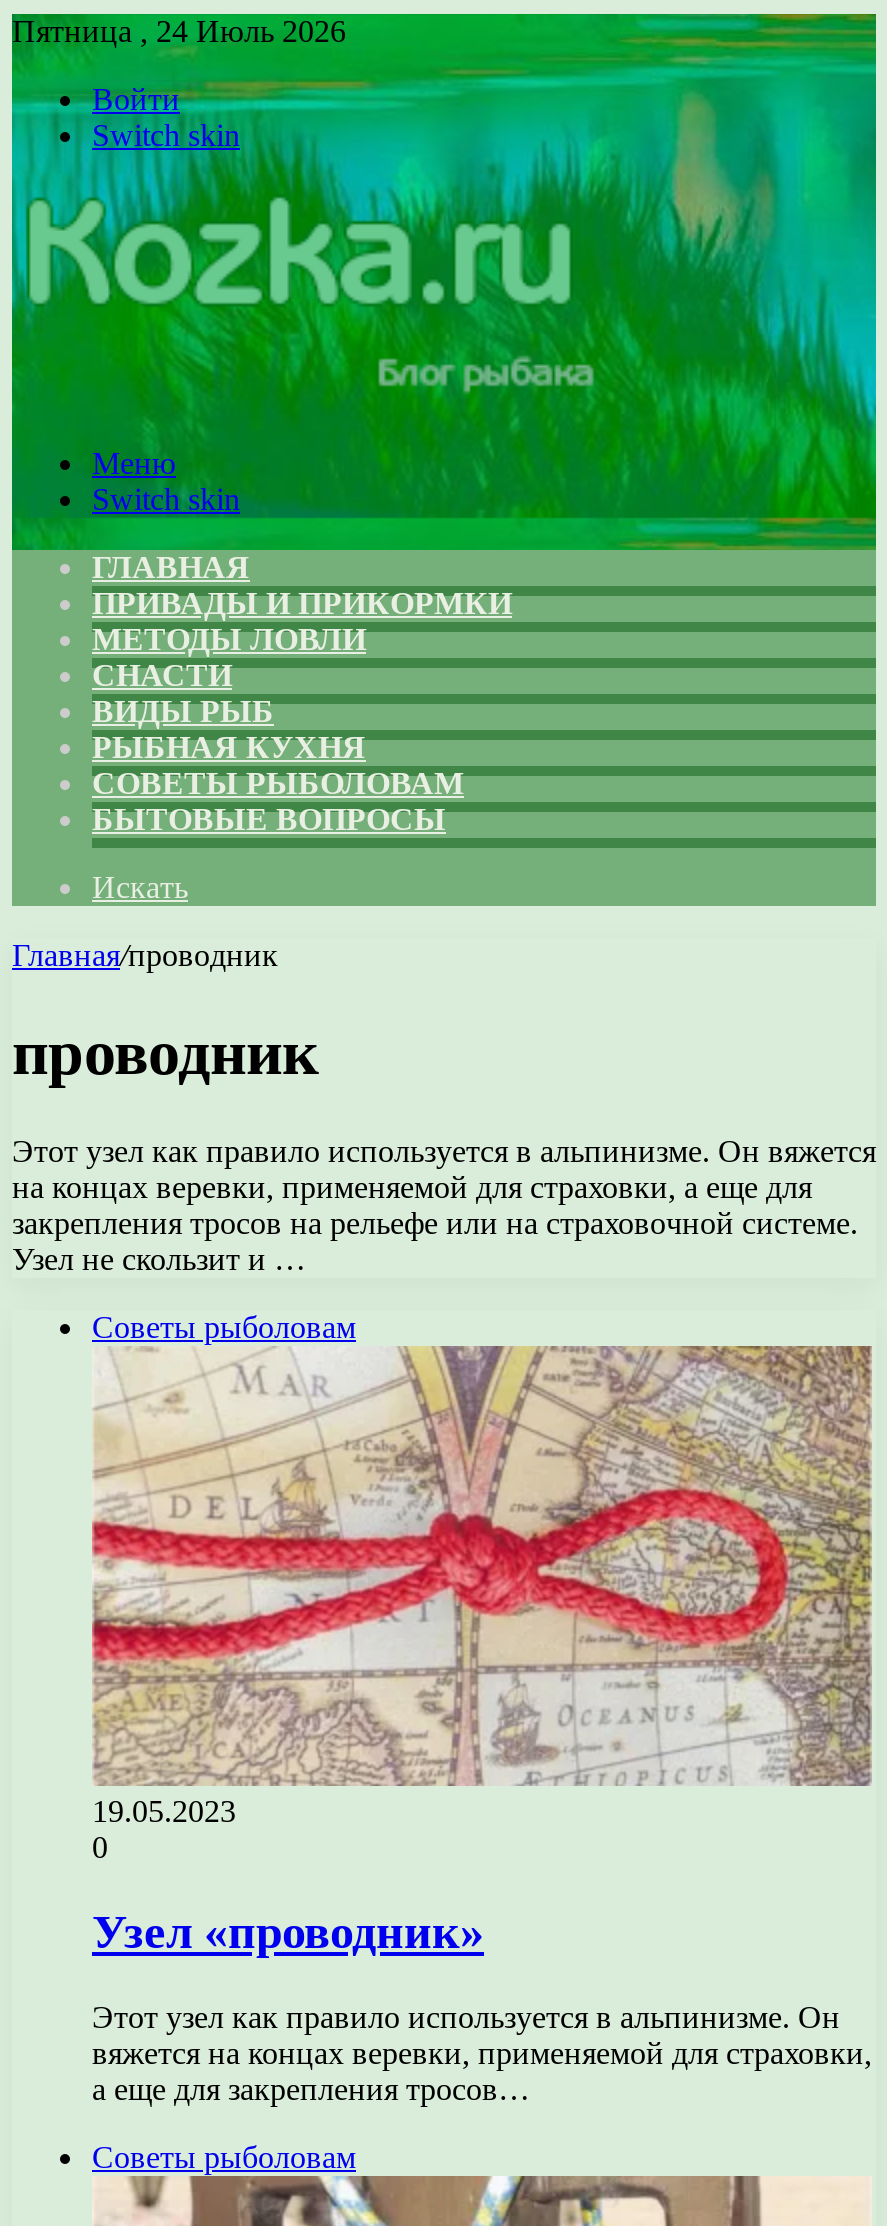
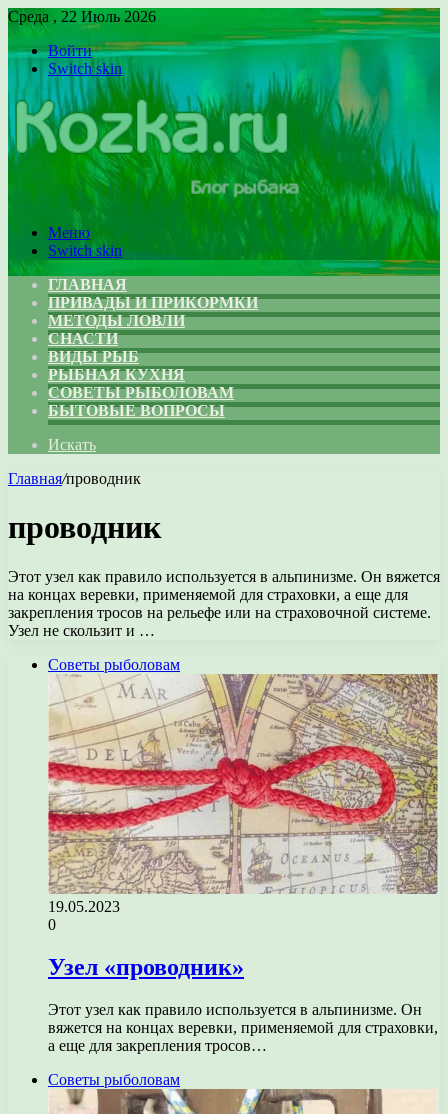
- Пятница , 24 Июль 2026
+ Среда , 22 Июль 2026
